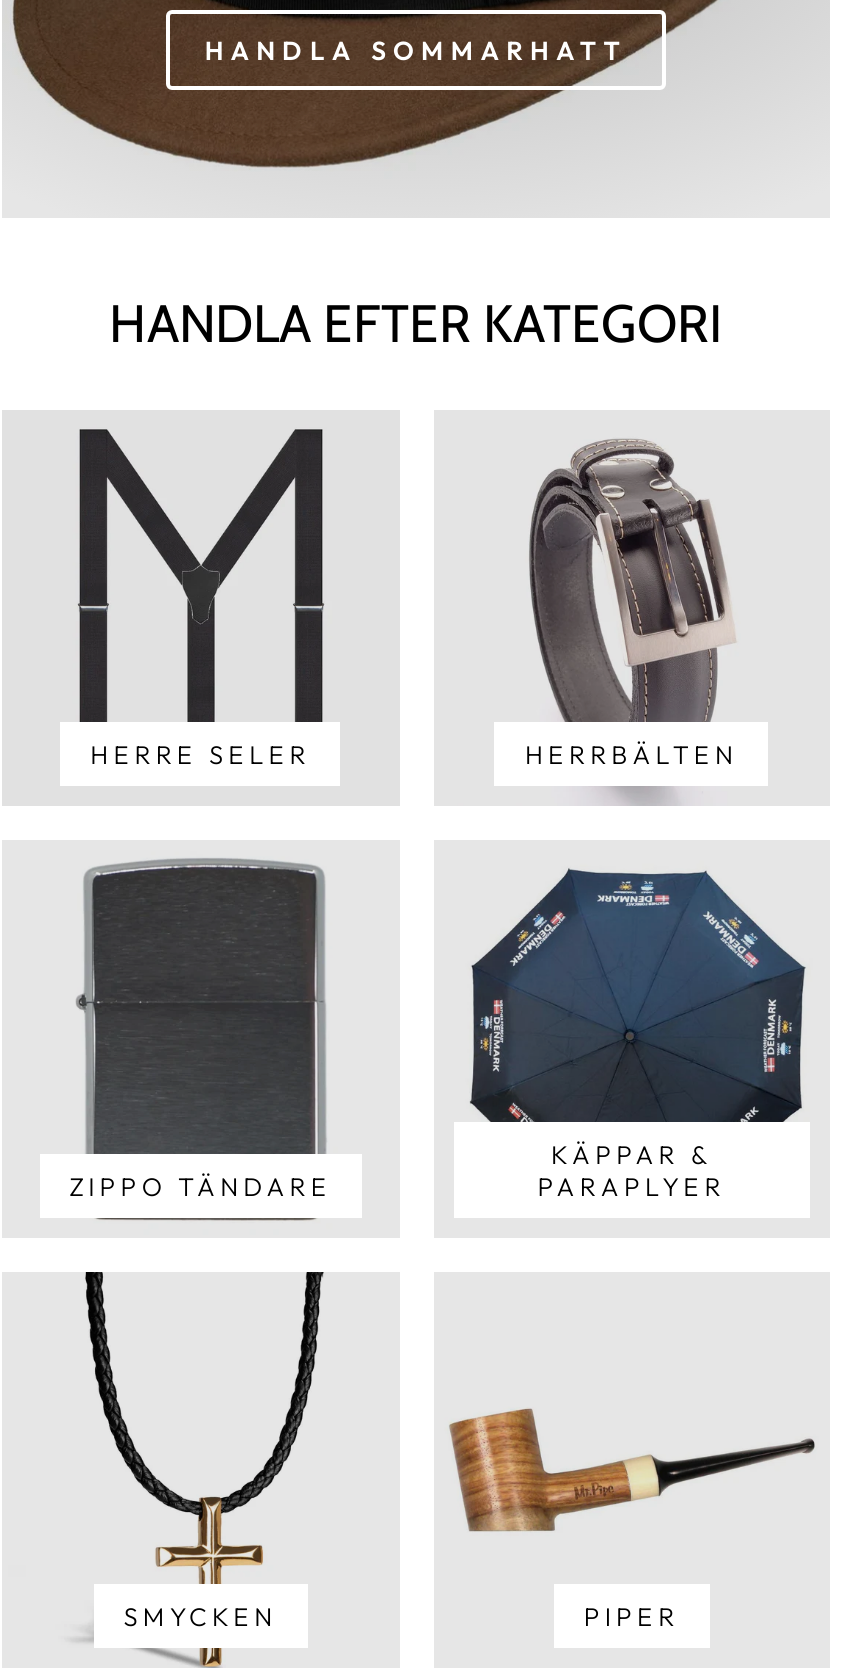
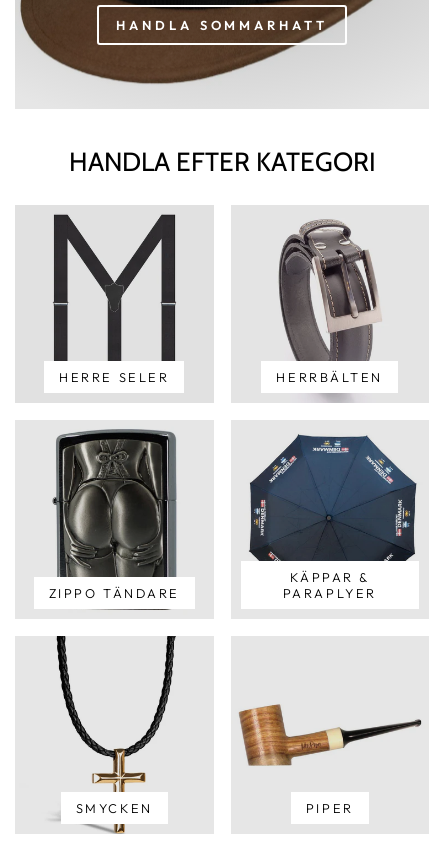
- [image]
+ [image]
